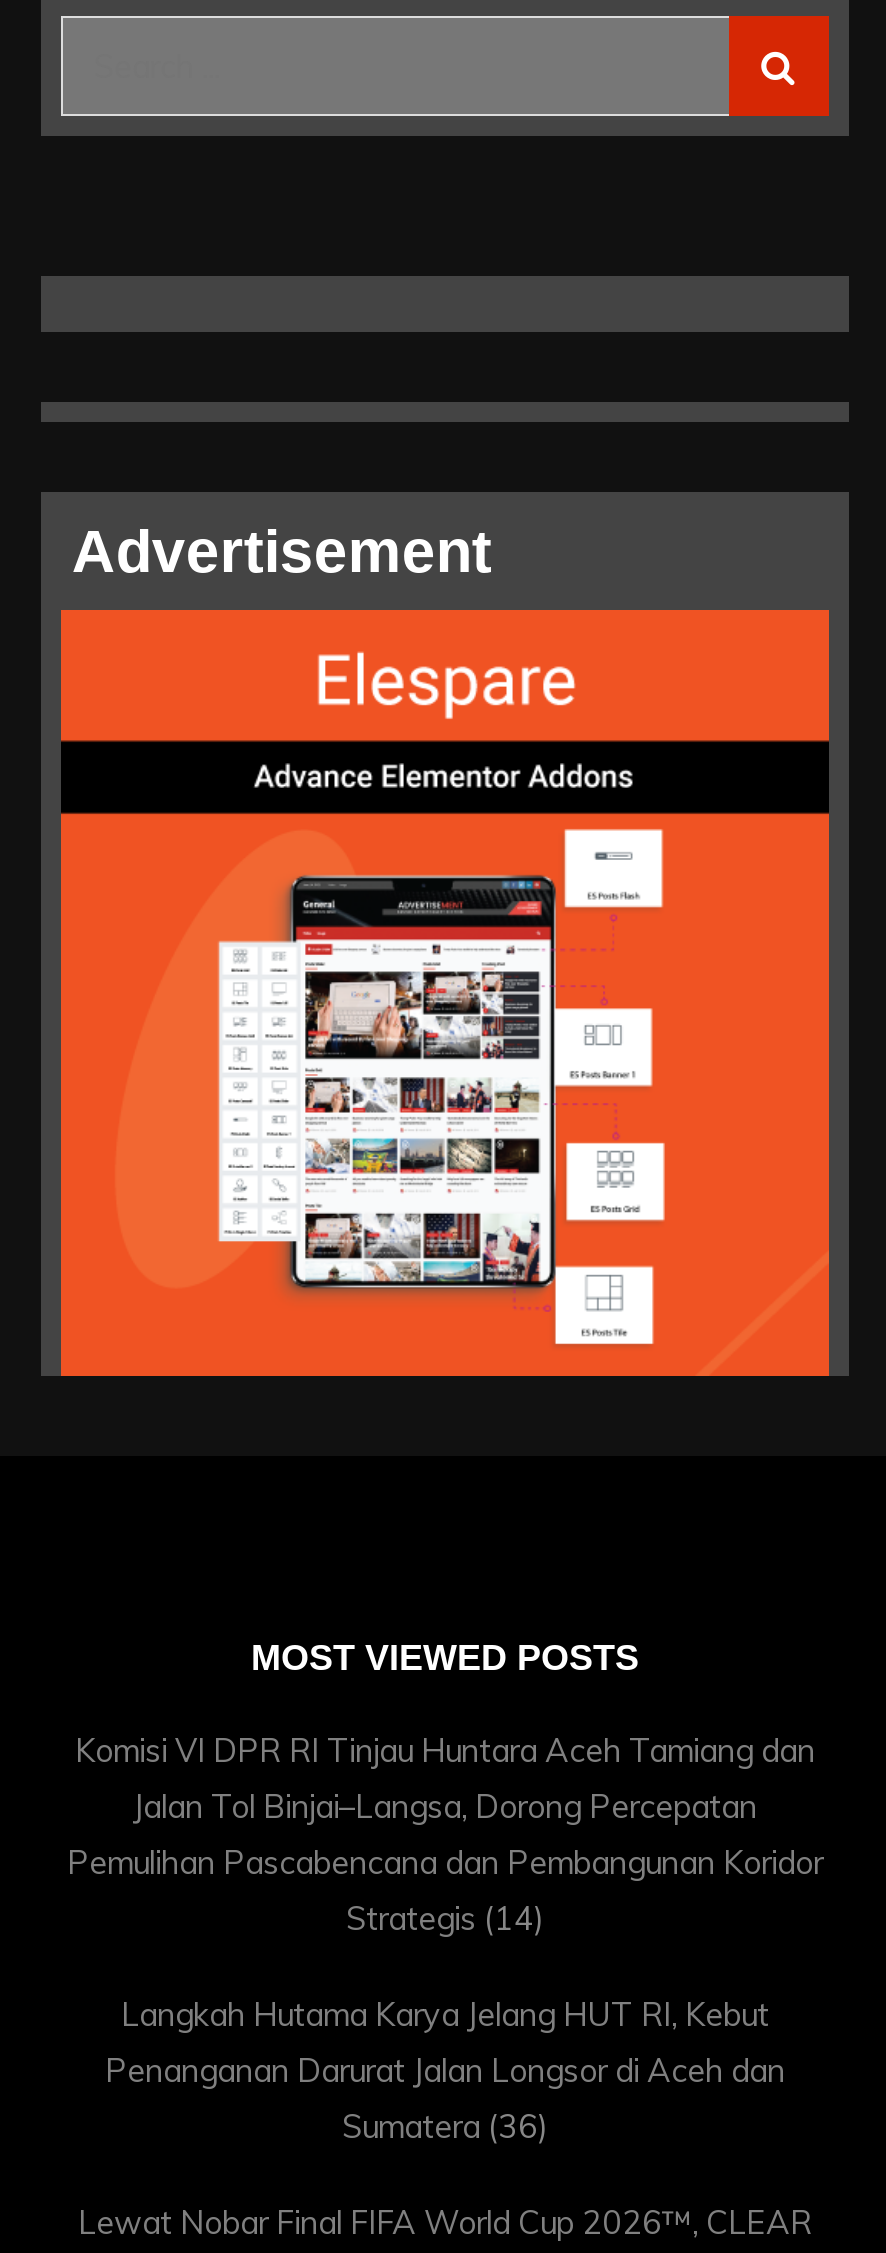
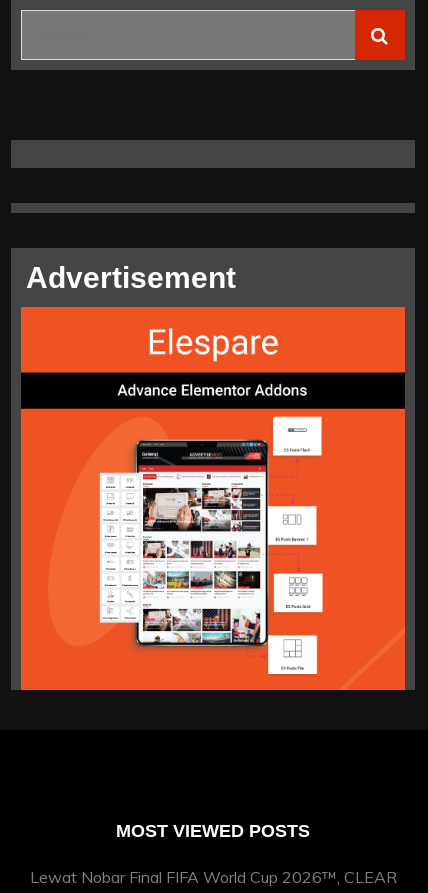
- Komisi VI DPR RI Tinjau Huntara Aceh Tamiang dan
- Jalan Tol Binjai–Langsa, Dorong Percepatan
- Pemulihan Pascabencana dan Pembangunan Koridor
- Strategis (14)
- Langkah Hutama Karya Jelang HUT RI, Kebut
- Penanganan Darurat Jalan Longsor di Aceh dan
- Sumatera (36)
